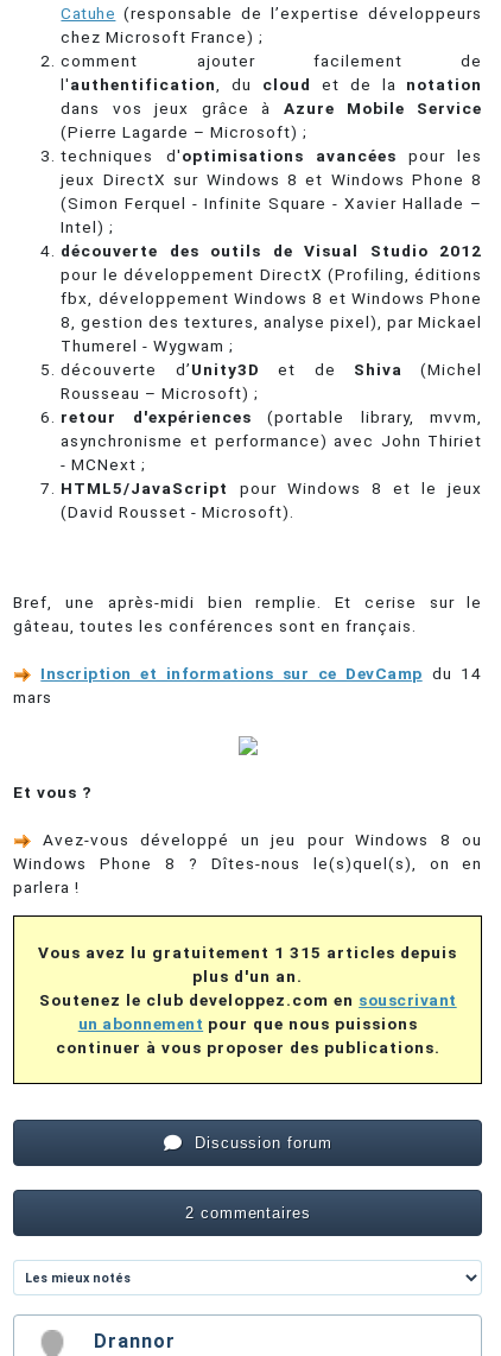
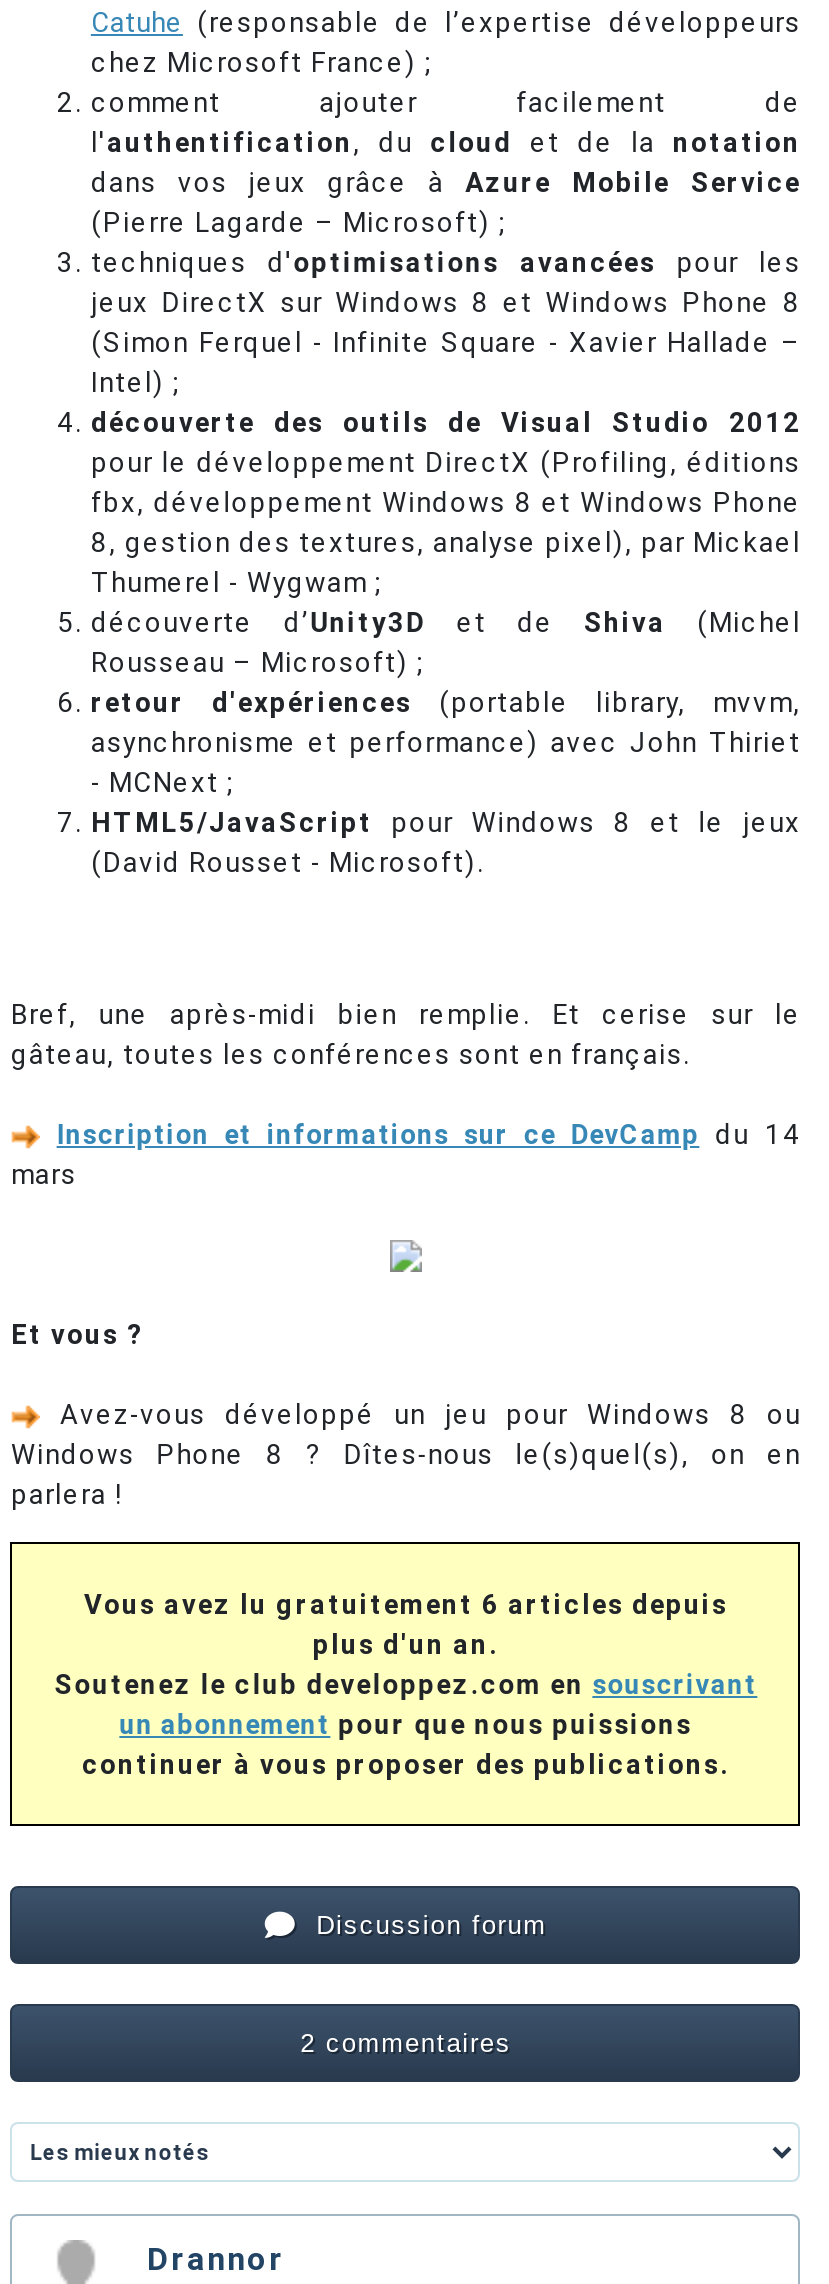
- Vous avez lu gratuitement 1 315 articles depuis
+ Vous avez lu gratuitement 6 articles depuis
